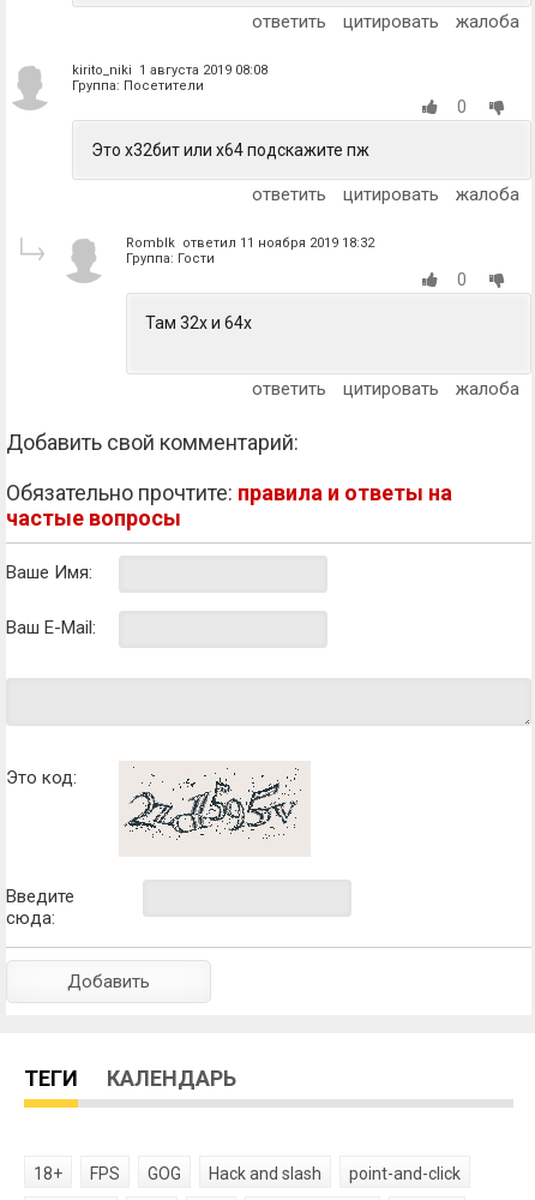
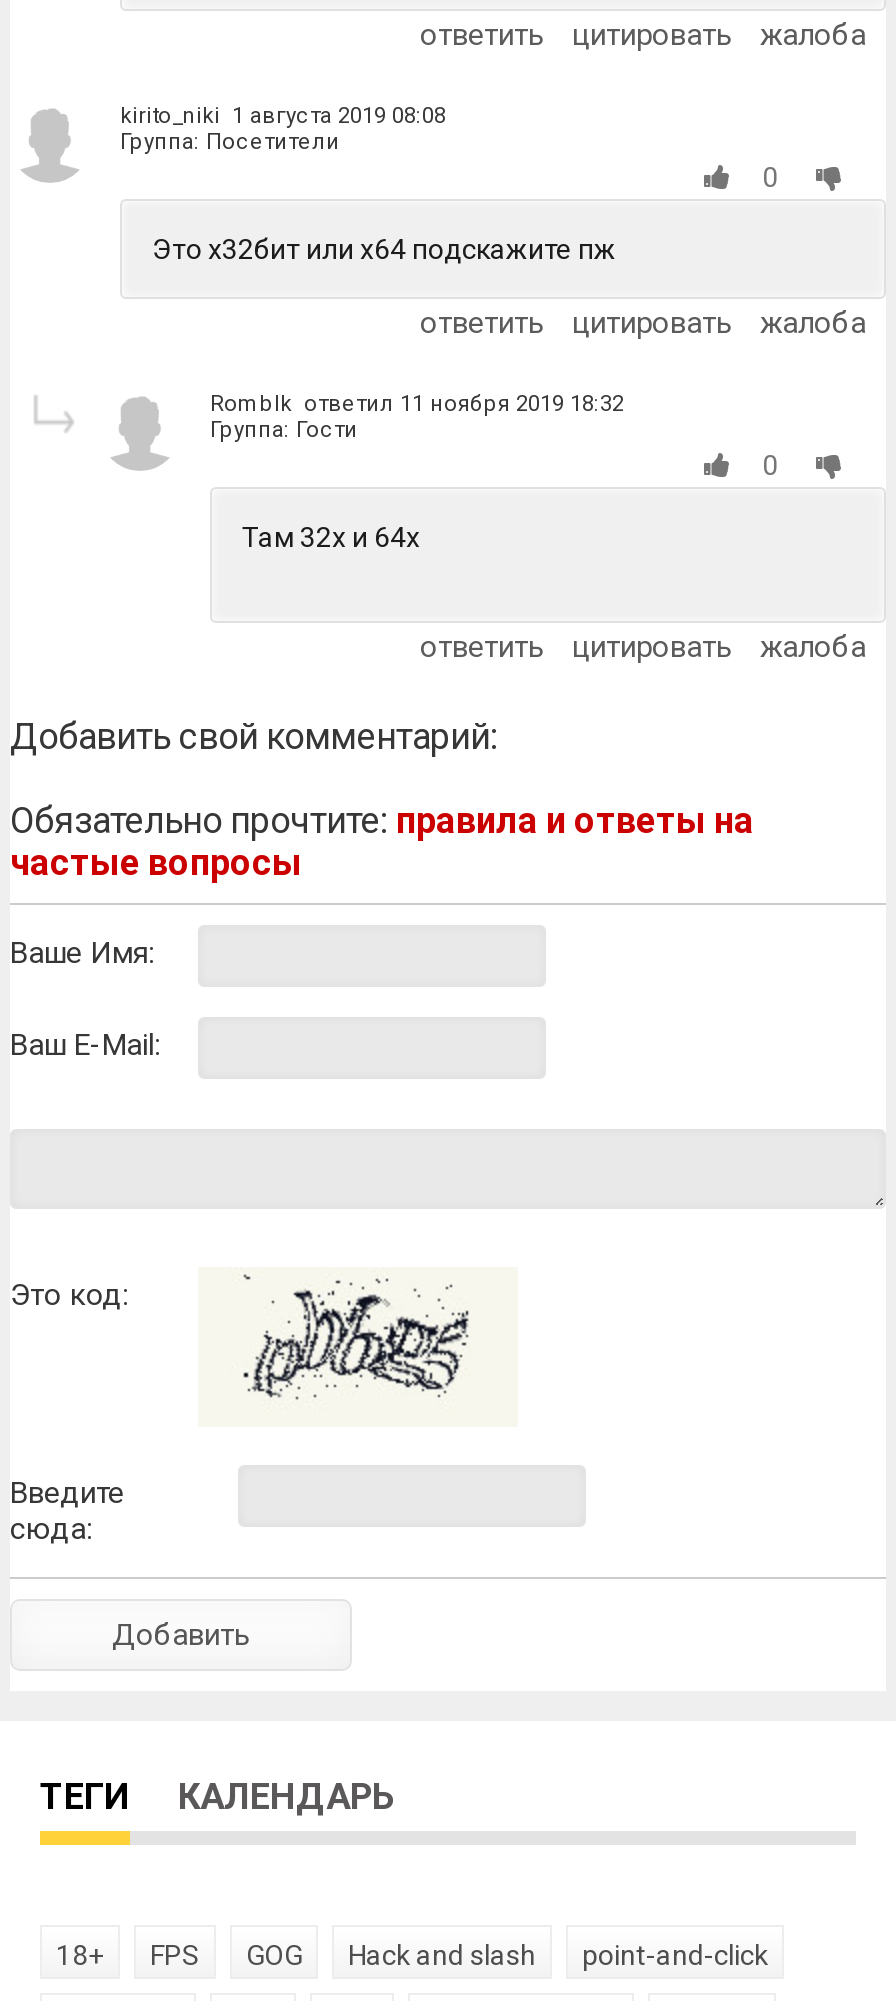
- [image]
+ [image]
